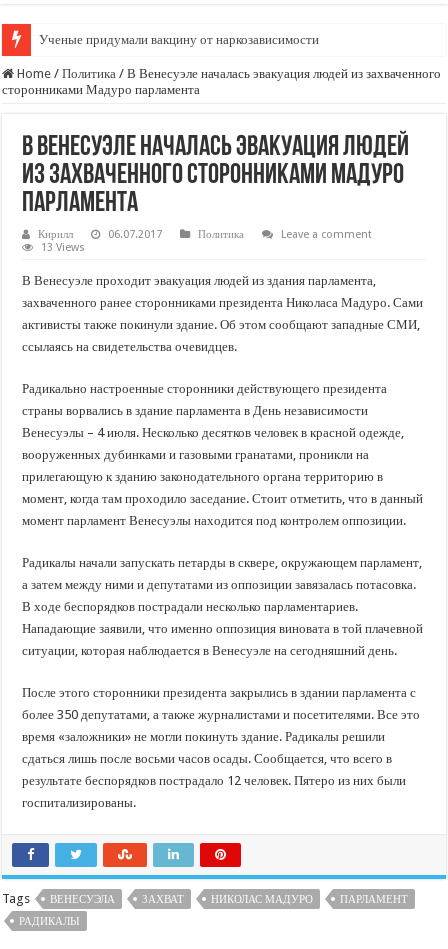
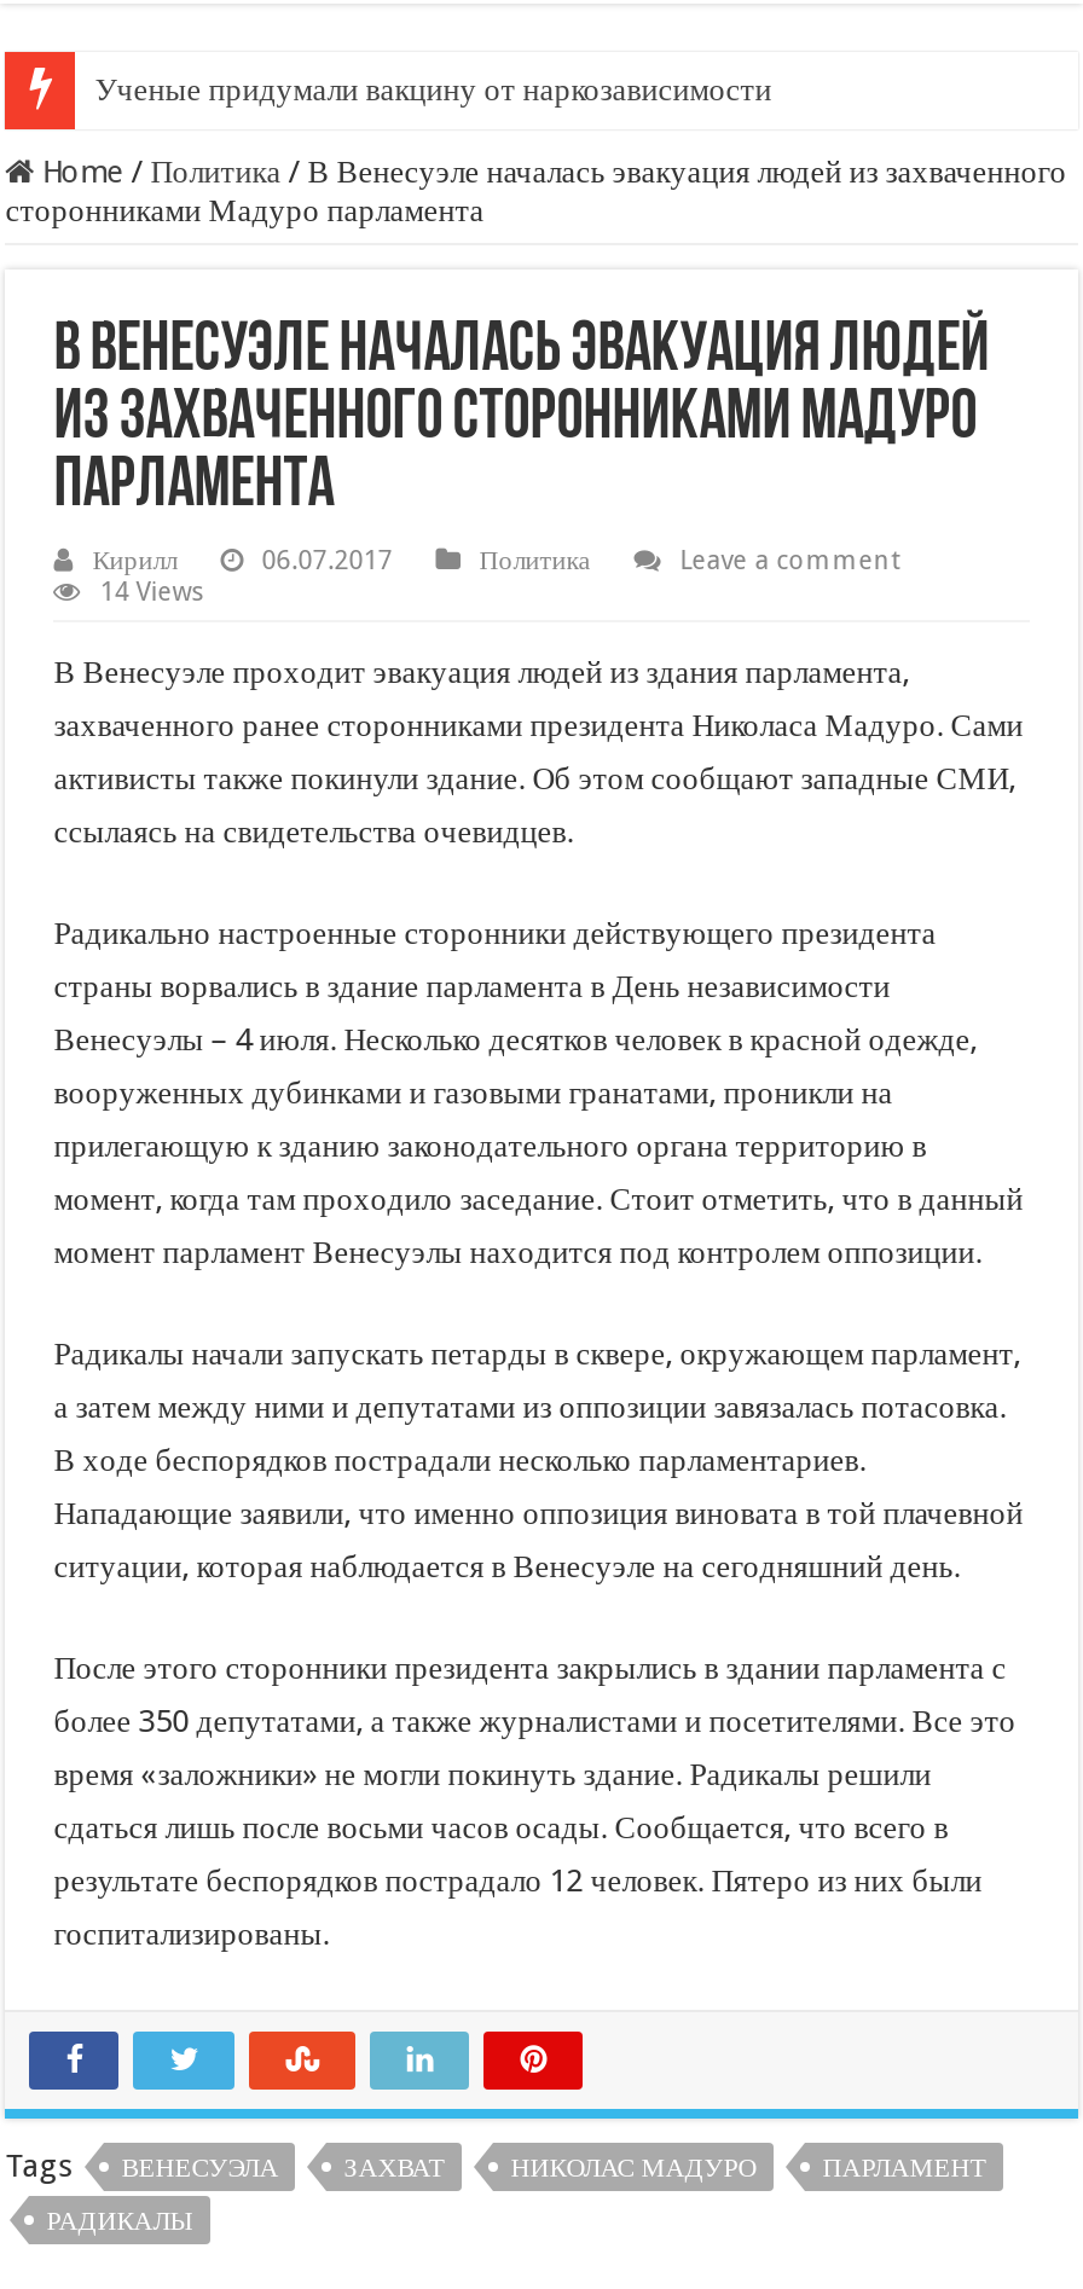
- 13 Views
+ 14 Views
